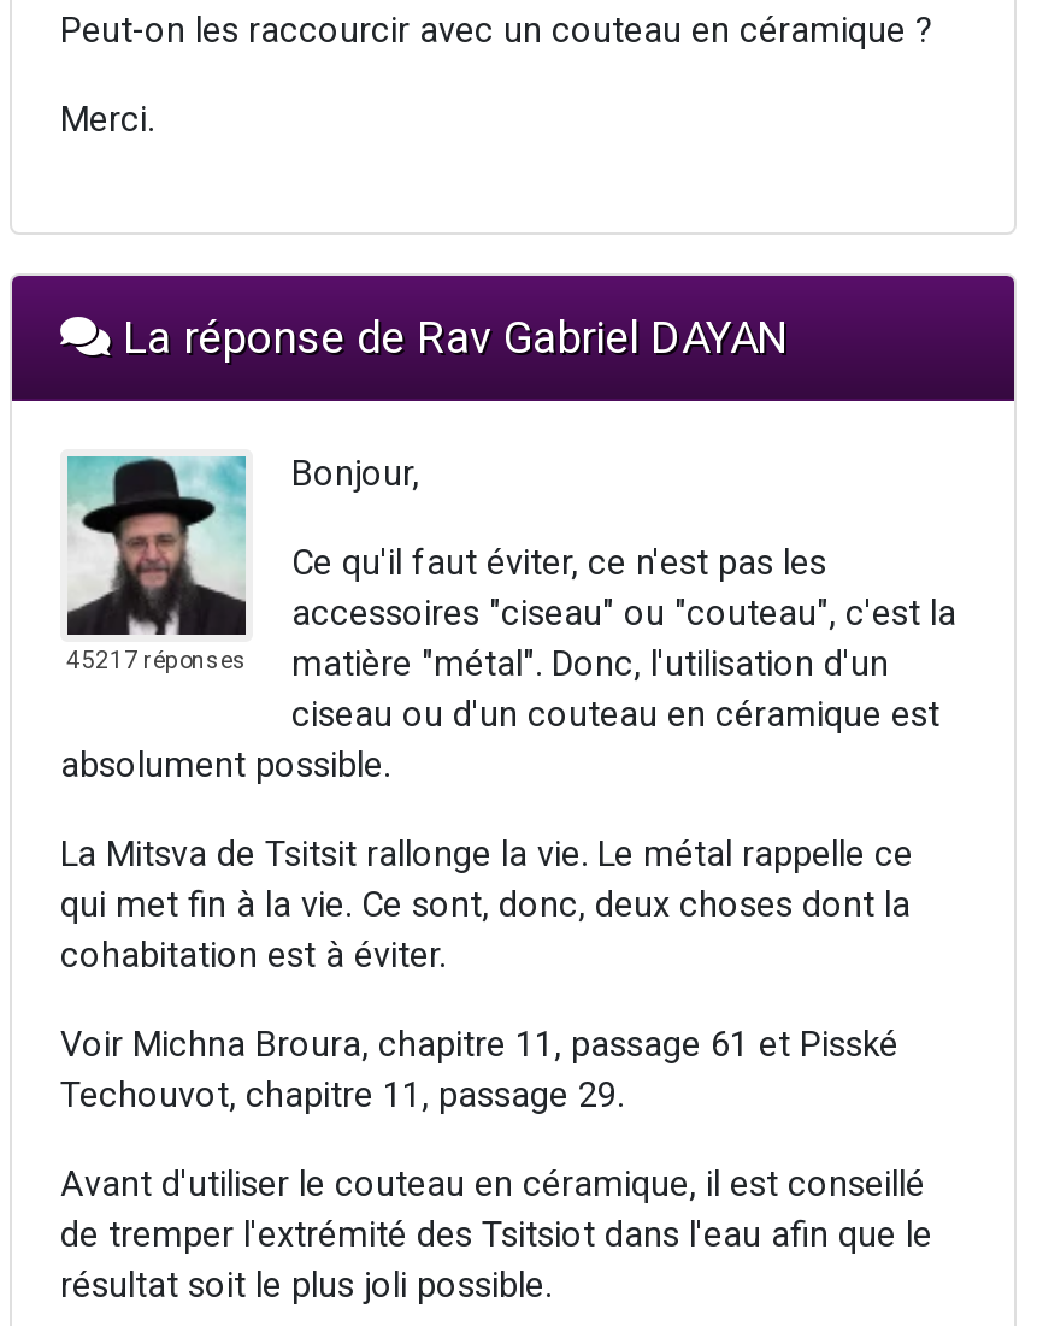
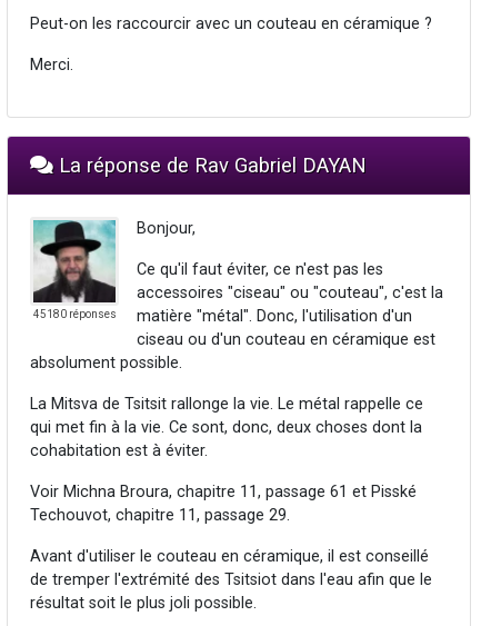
- 45217 réponses matière "métal". Donc, l'utilisation d'un
+ 45180 réponses matière "métal". Donc, l'utilisation d'un
